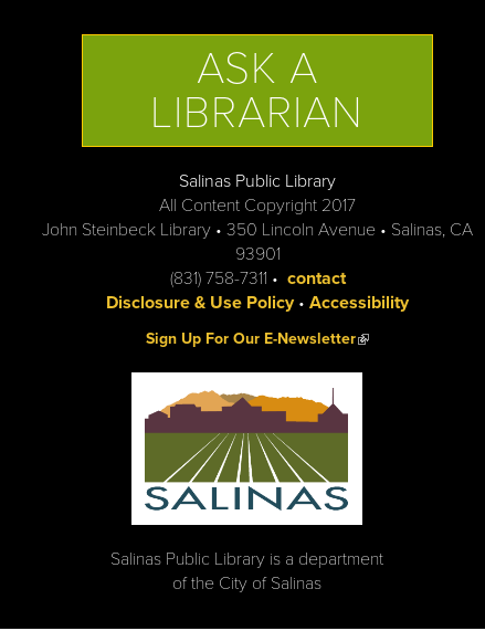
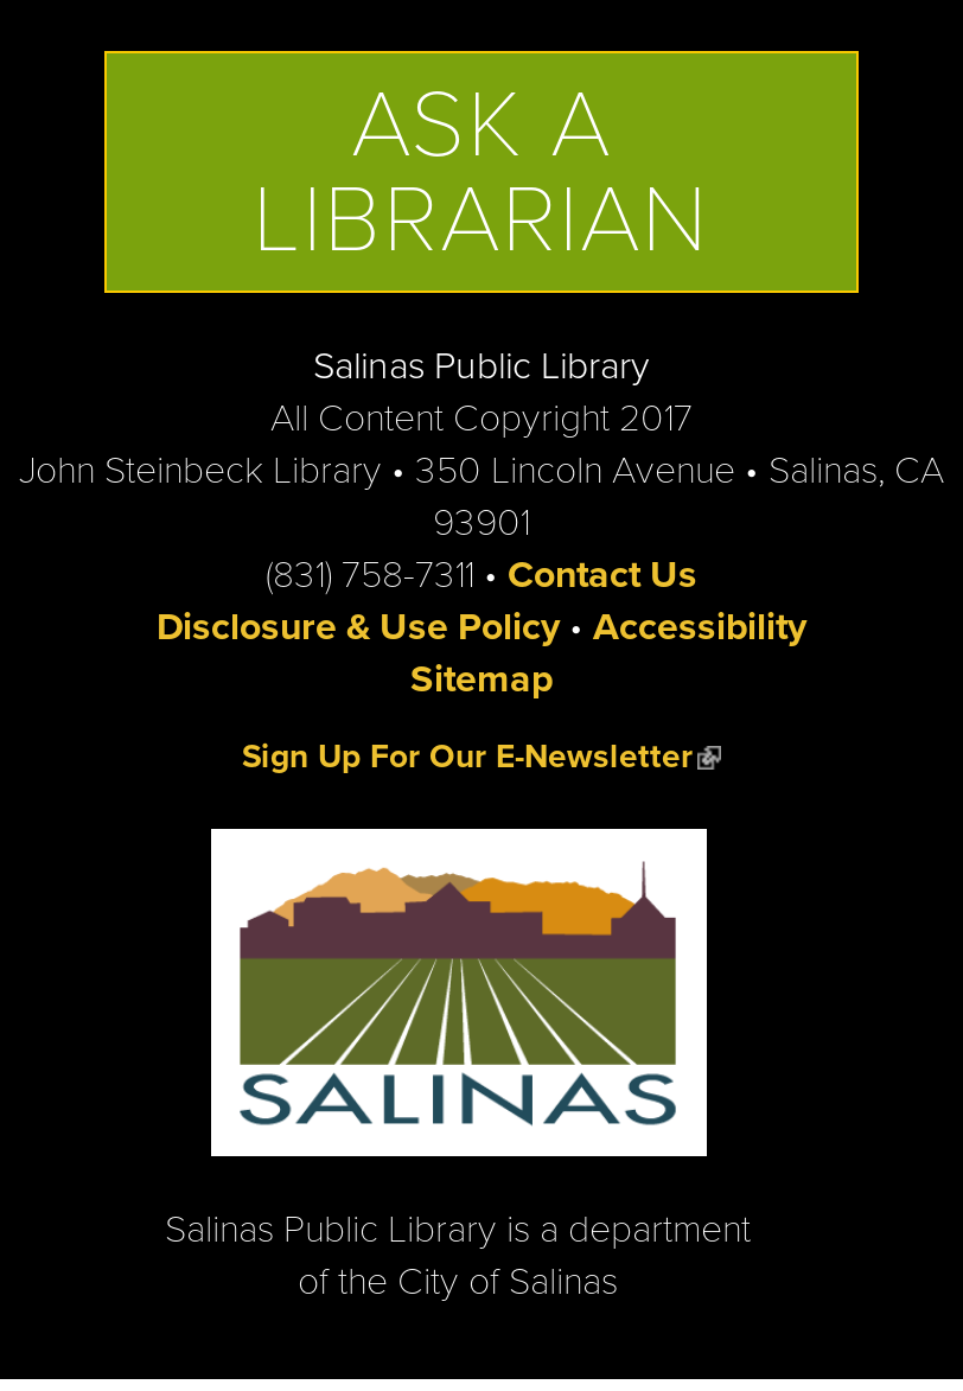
- (831) 758-7311 • contact
+ (831) 758-7311 • Contact Us

+ Sitemap
